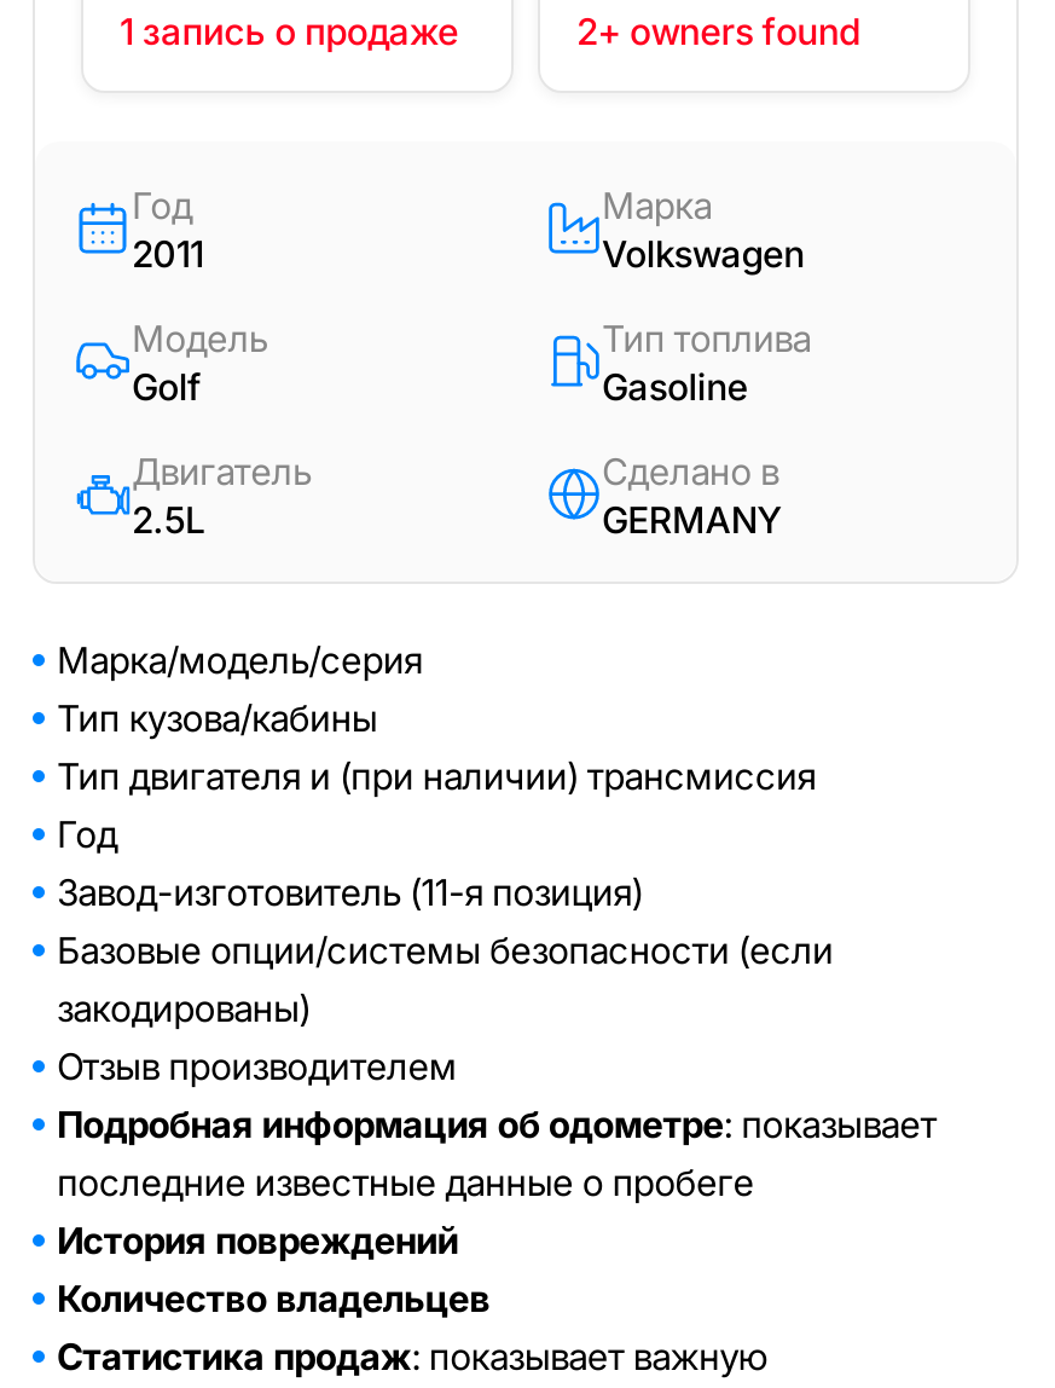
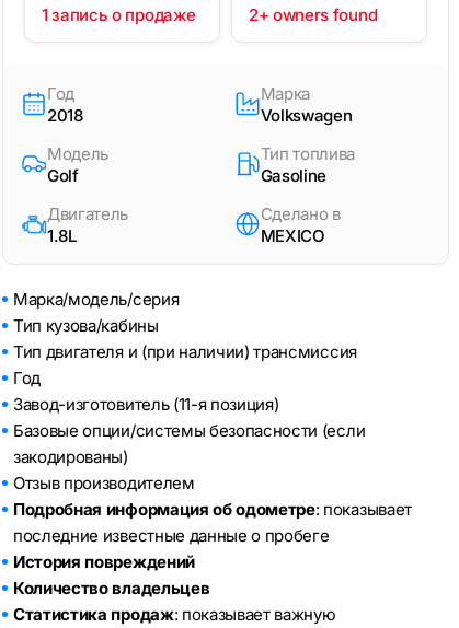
- 2011
+ 2018

- 2.5L
+ 1.8L

- GERMANY
+ MEXICO
